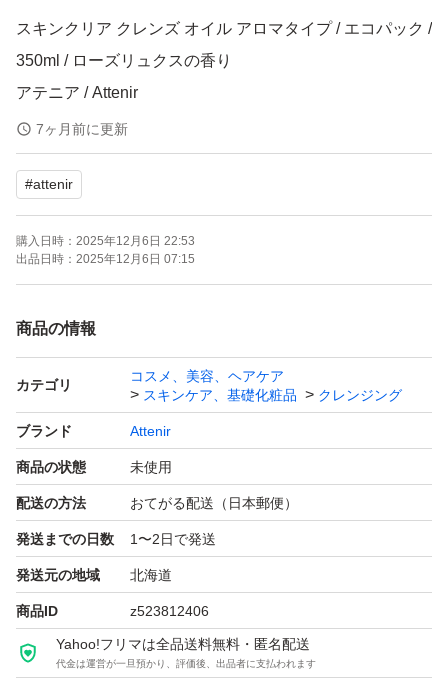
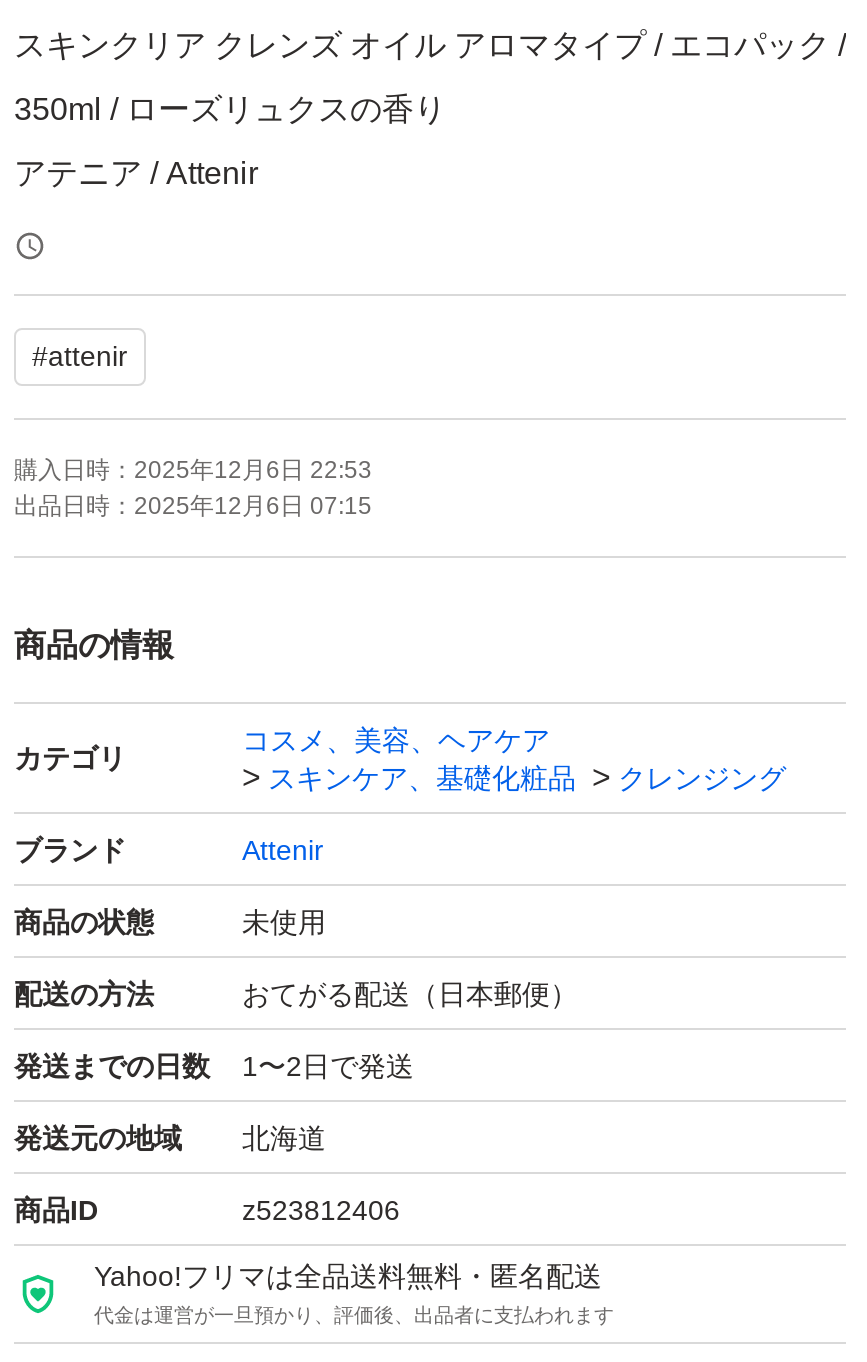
- 7ヶ月前に更新
